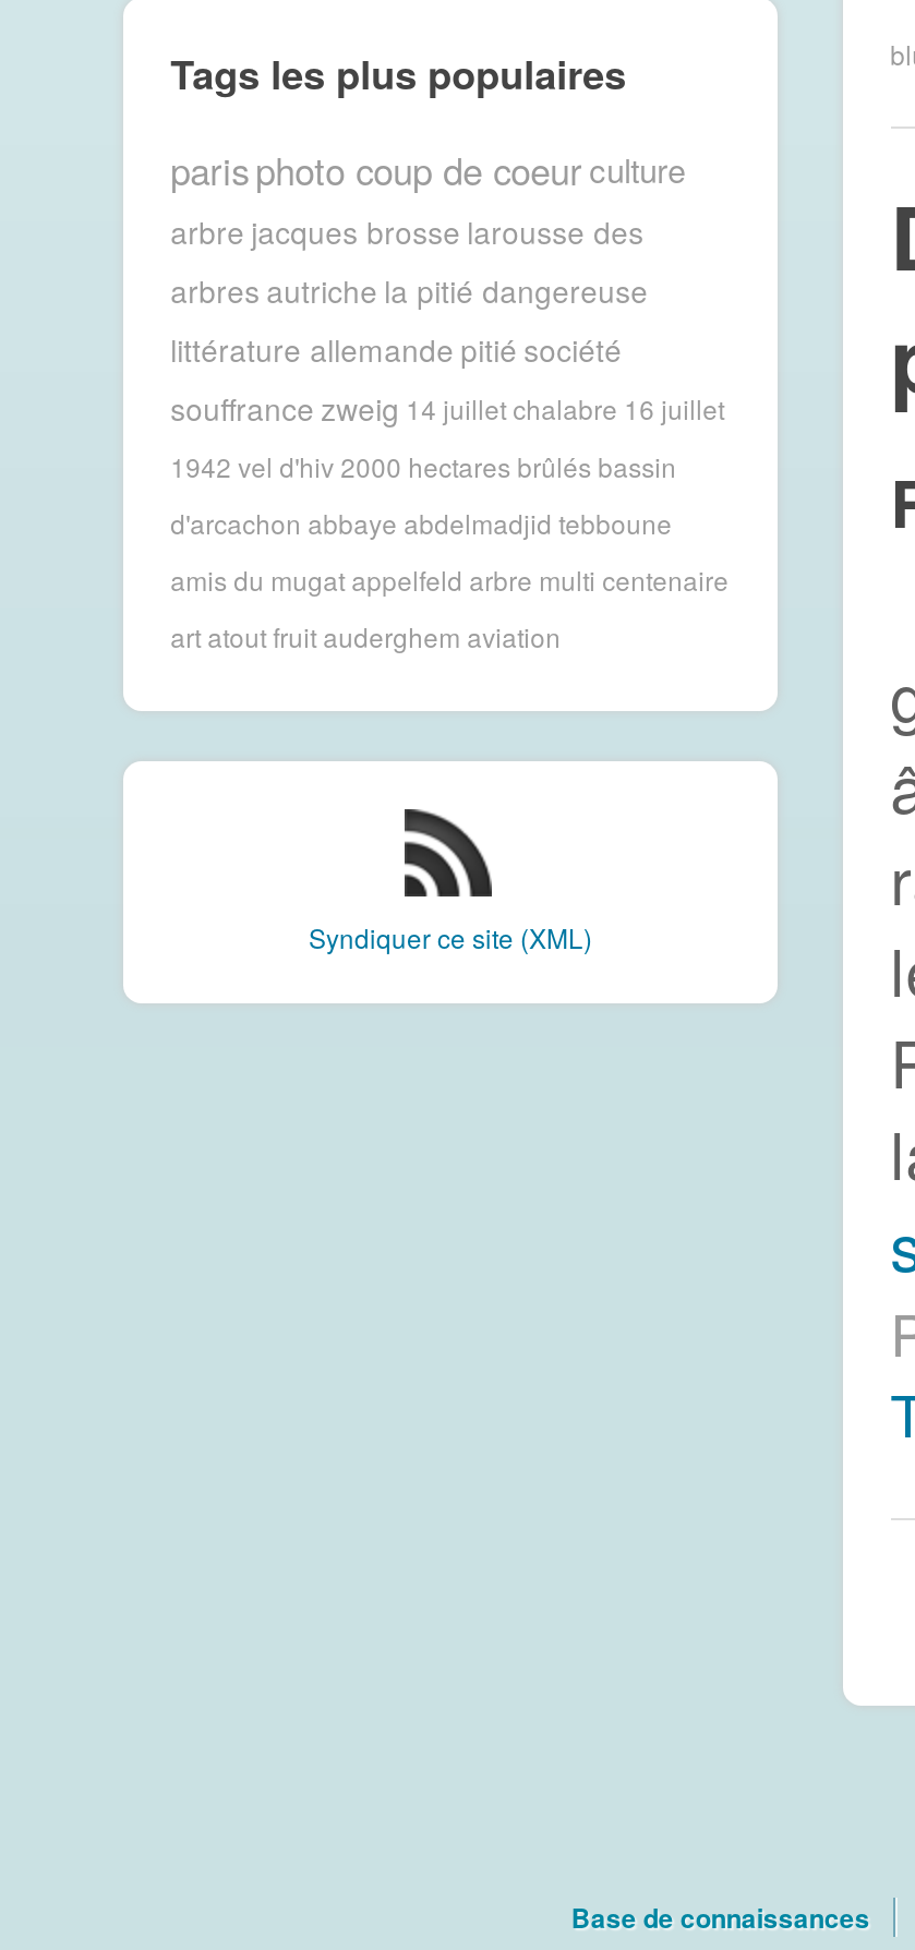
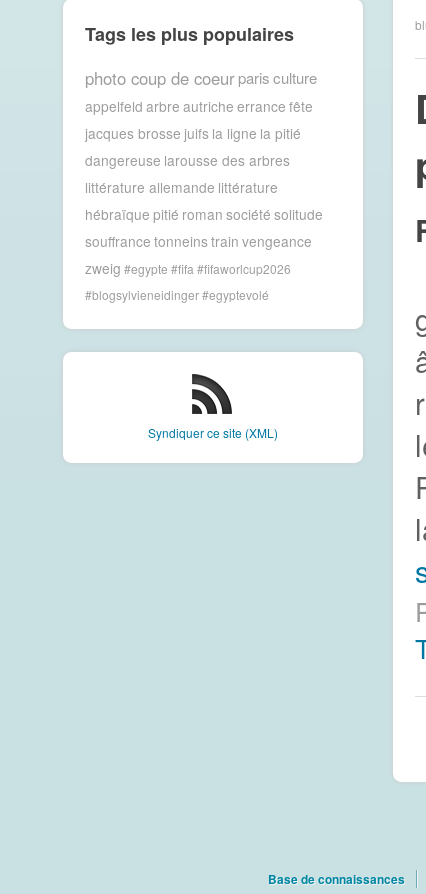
- paris photo coup de coeur culture
- arbre jacques brosse larousse des
- arbres autriche la pitié dangereuse
- littérature allemande pitié société
- souffrance zweig 14 juillet chalabre 16 juillet
- 1942 vel d'hiv 2000 hectares brûlés bassin
- d'arcachon abbaye abdelmadjid tebboune
- amis du mugat appelfeld arbre multi centenaire
- art atout fruit auderghem aviation
+ photo coup de coeur paris culture
+ appelfeld arbre autriche errance fête
+ jacques brosse juifs la ligne la pitié
+ dangereuse larousse des arbres
+ littérature allemande littérature
+ hébraïque pitié roman société solitude
+ souffrance tonneins train vengeance
+ zweig #egypte #fifa #fifaworlcup2026
+ #blogsylvieneidinger #egyptevolé
